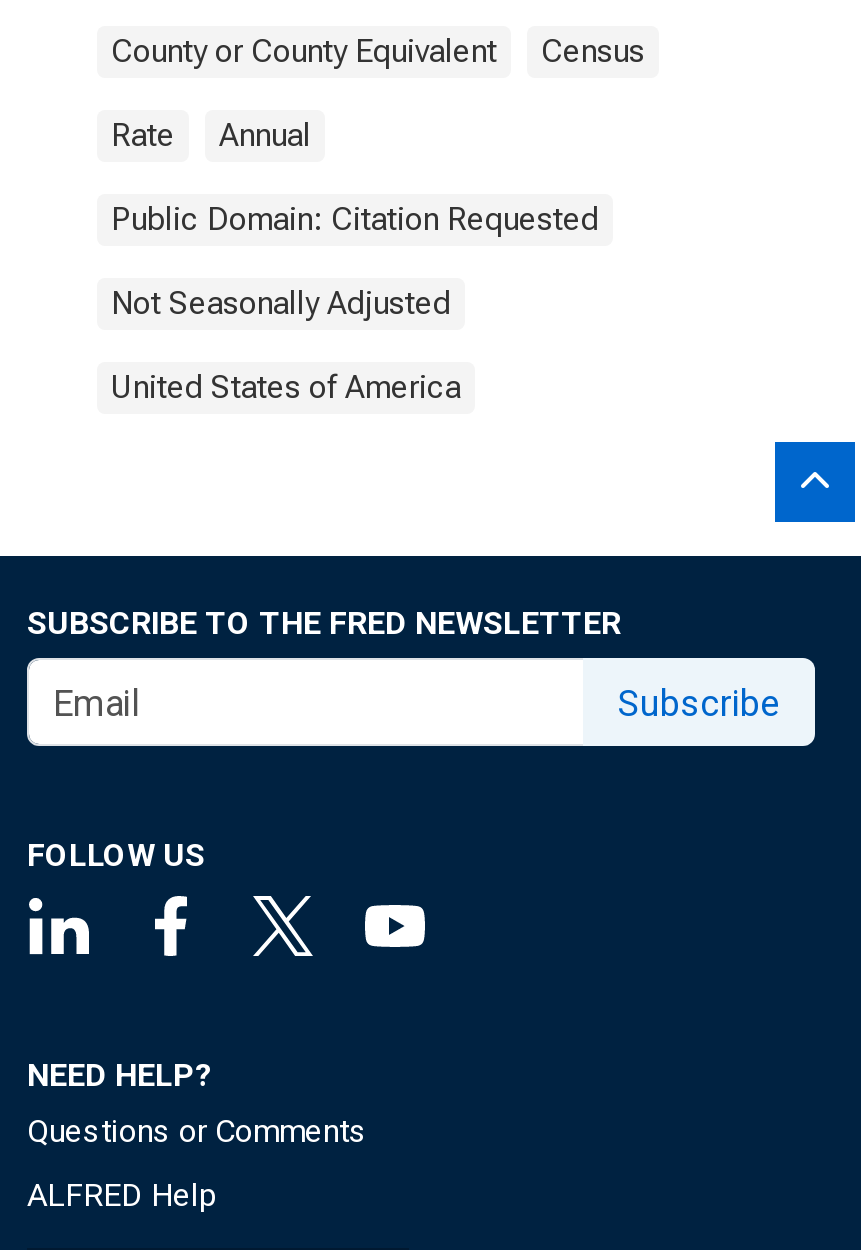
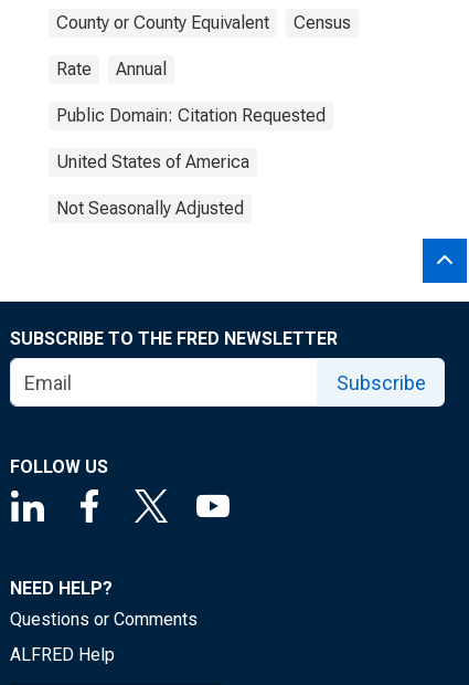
moved down: Not Seasonally Adjusted

moved up: United States of America
